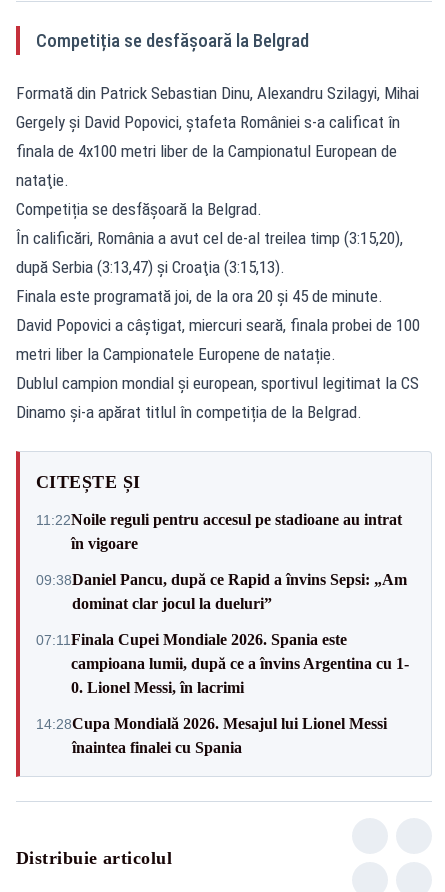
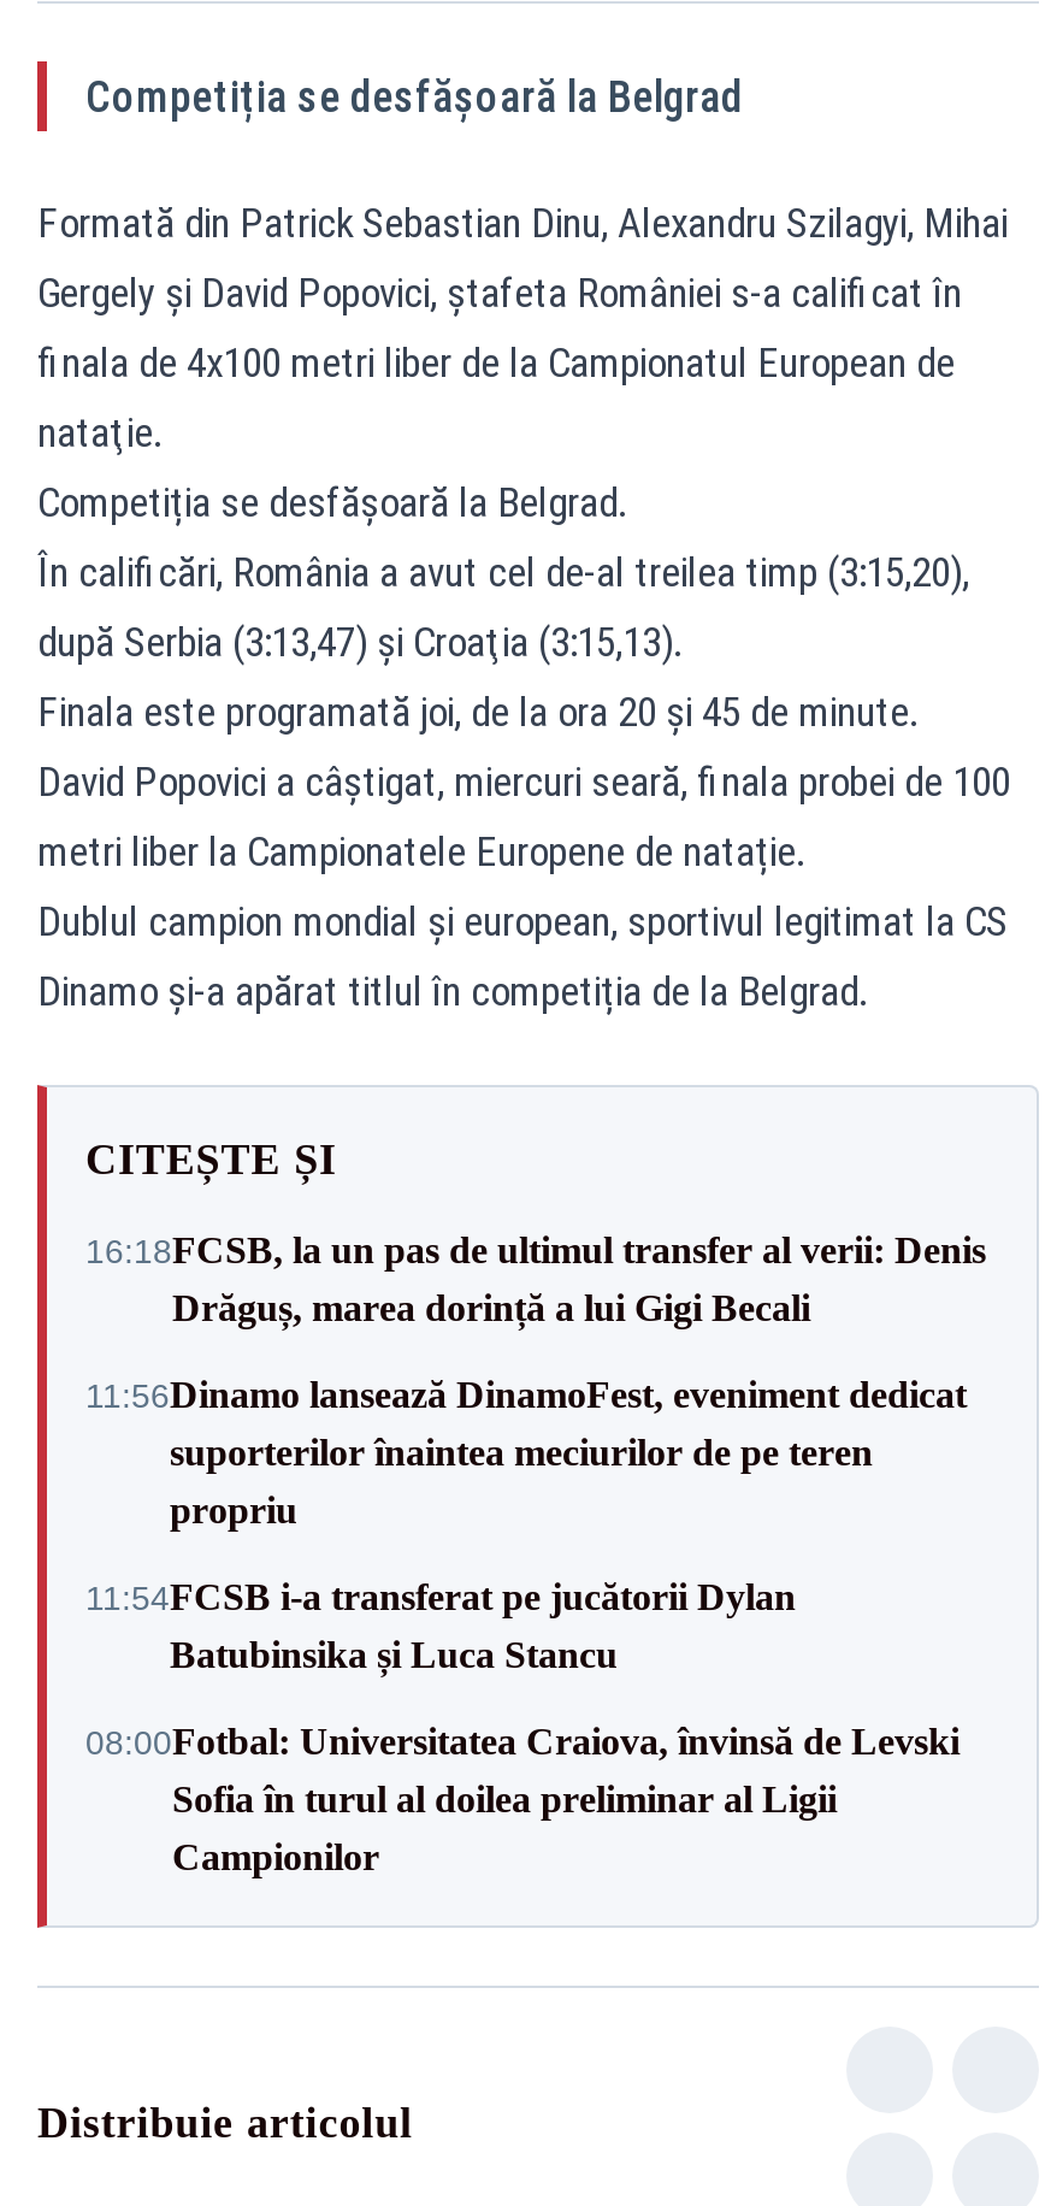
- 11:22Noile reguli pentru accesul pe stadioane au intrat
- în vigoare
+ 16:18FCSB, la un pas de ultimul transfer al verii: Denis
+ Drăguș, marea dorință a lui Gigi Becali

- 09:38Daniel Pancu, după ce Rapid a învins Sepsi: „Am
- dominat clar jocul la dueluri”
+ 11:56Dinamo lansează DinamoFest, eveniment dedicat
+ suporterilor înaintea meciurilor de pe teren
+ propriu

- 07:11 Finala Cupei Mondiale 2026. Spania este
- campioana lumii, după ce a învins Argentina cu 1-
- 0. Lionel Messi, în lacrimi
+ 11:54FCSB i-a transferat pe jucătorii Dylan
+ Batubinsika și Luca Stancu

- 14:28Cupa Mondială 2026. Mesajul lui Lionel Messi
- înaintea finalei cu Spania
+ 08:00Fotbal: Universitatea Craiova, învinsă de Levski
+ Sofia în turul al doilea preliminar al Ligii
+ Campionilor
